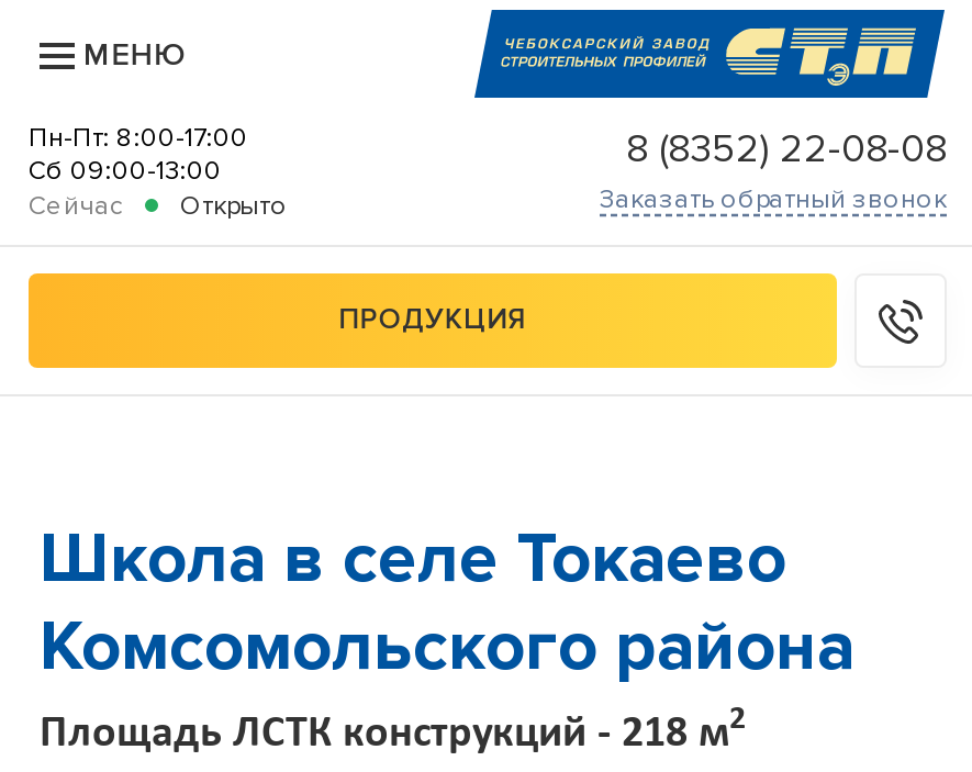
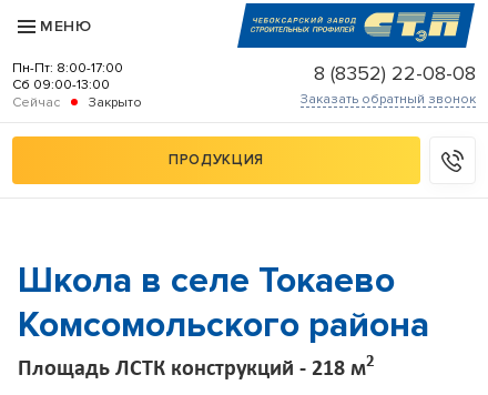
- Открыто
+ Закрыто
